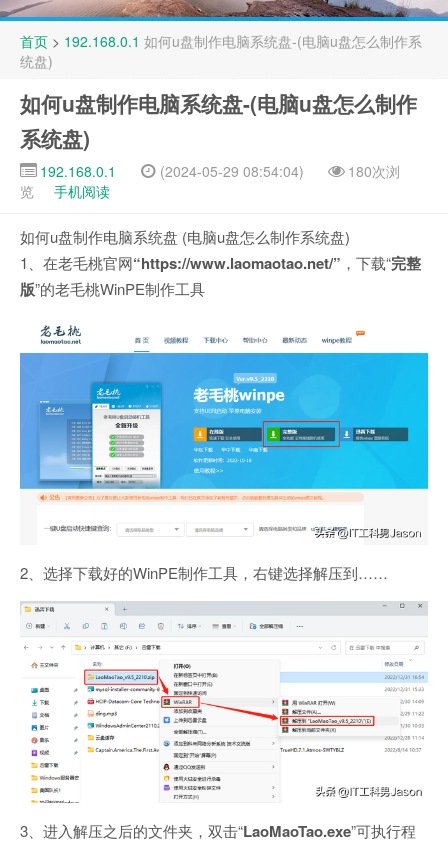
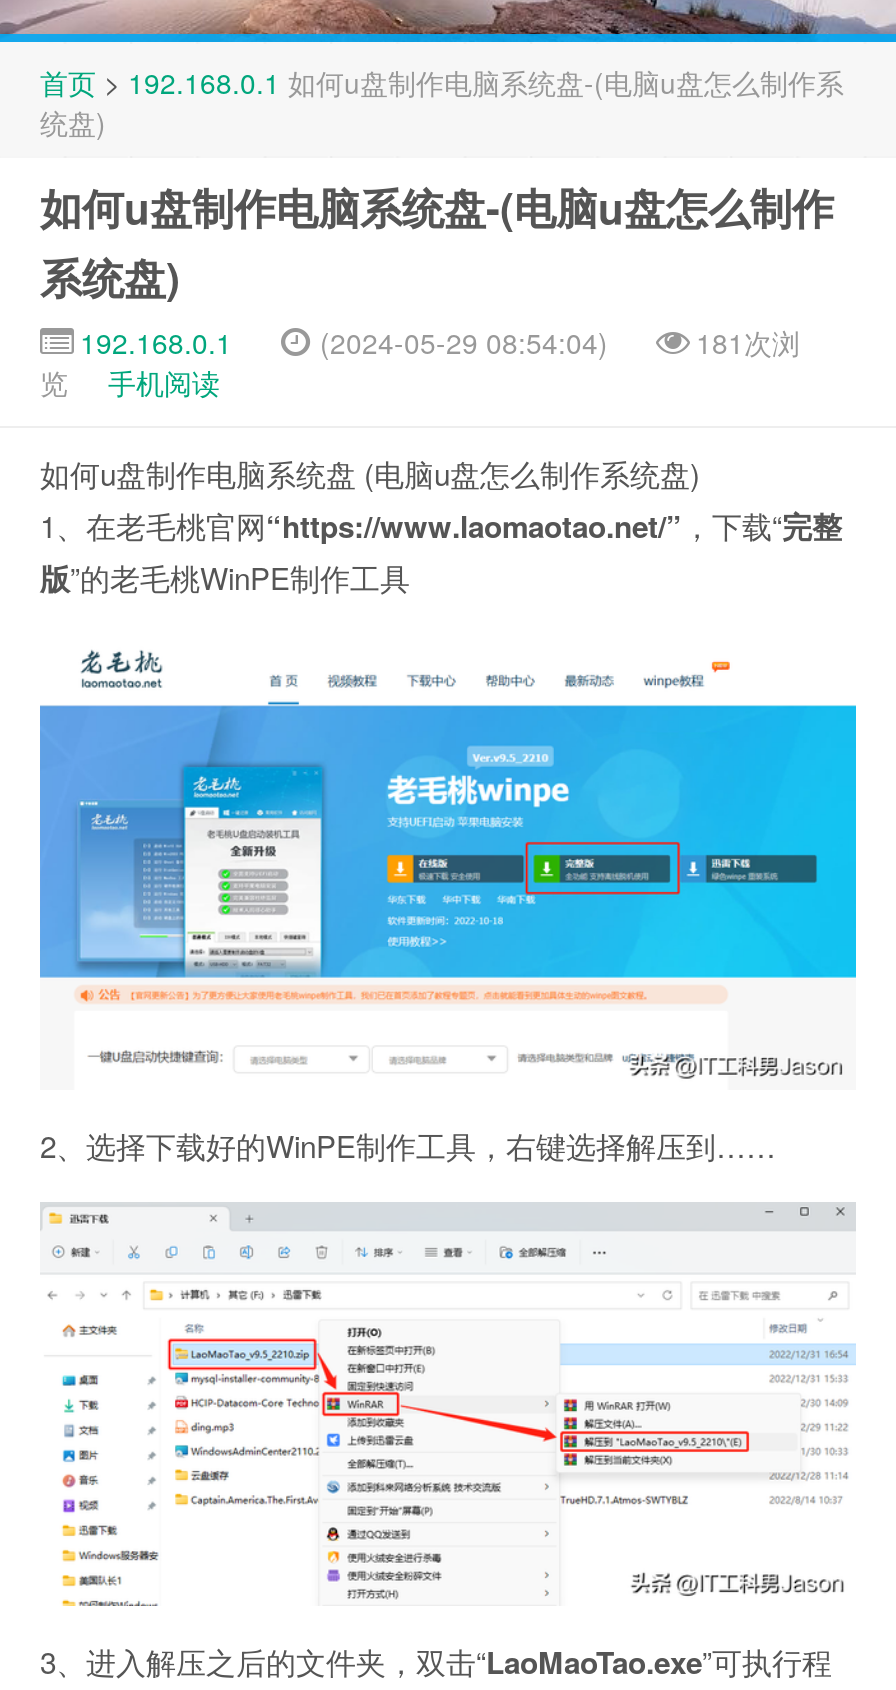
- 180次浏
+ 181次浏
